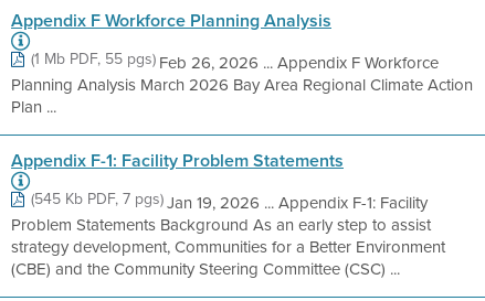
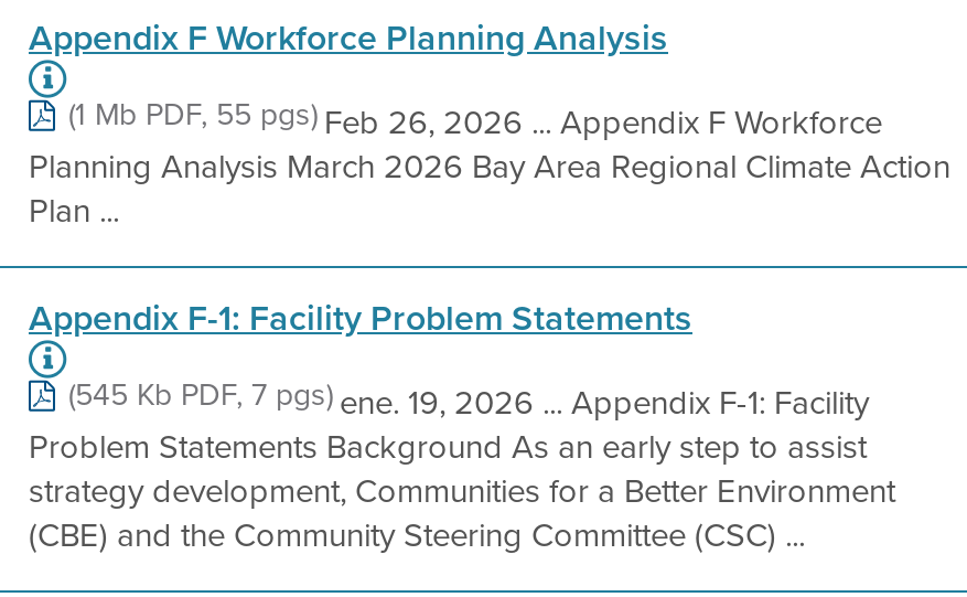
- (545 Kb PDF, 7 pgs) Jan 19, 2026 ... Appendix F-1: Facility
+ (545 Kb PDF, 7 pgs) ene. 19, 2026 ... Appendix F-1: Facility
